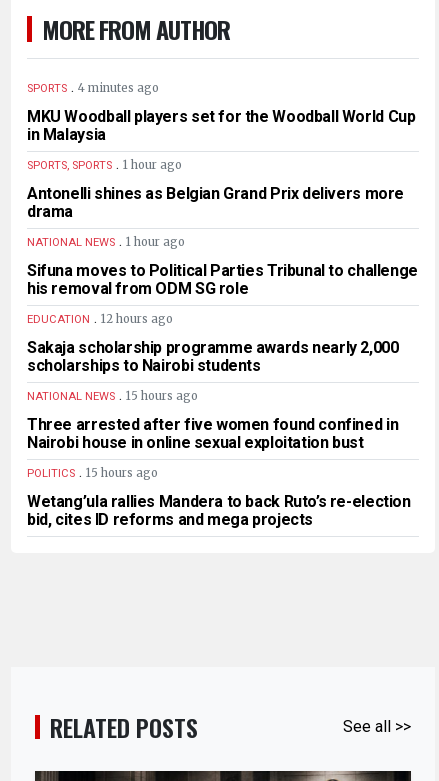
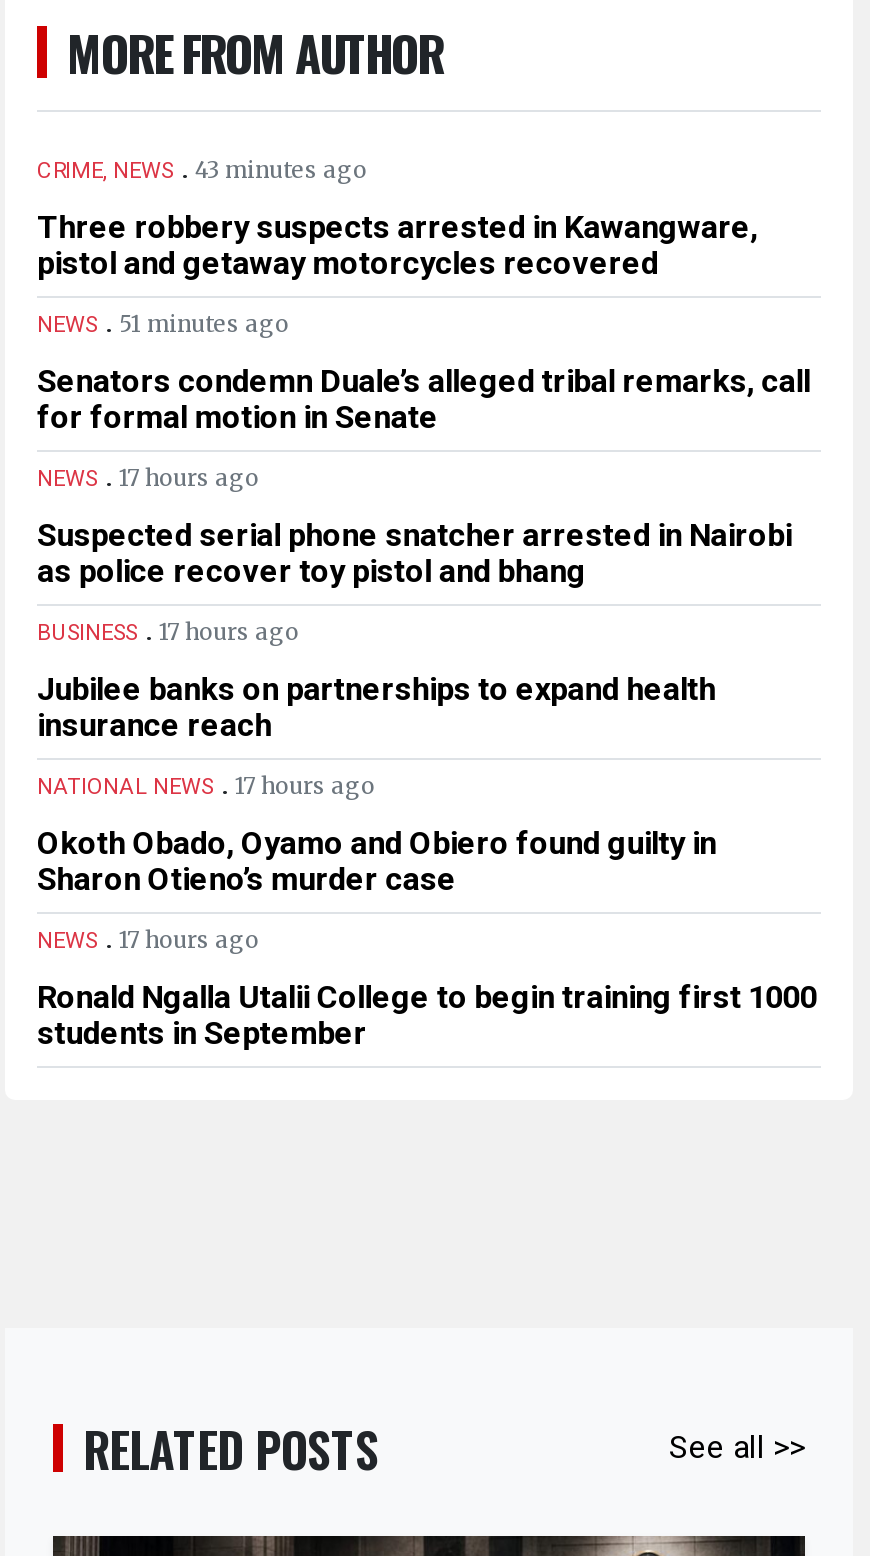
- SPORTS. 4 minutes ago
+ CRIME, NEWS. 43 minutes ago

- MKU Woodball players set for the Woodball World Cup
- in Malaysia
+ Three robbery suspects arrested in Kawangware,
+ pistol and getaway motorcycles recovered

- SPORTS, SPORTS. 1 hour ago
+ NEWS. 51 minutes ago

- Antonelli shines as Belgian Grand Prix delivers more
- drama
+ Senators condemn Duale’s alleged tribal remarks, call
+ for formal motion in Senate

- NATIONAL NEWS. 1 hour ago
+ NEWS. 17 hours ago

- Sifuna moves to Political Parties Tribunal to challenge
- his removal from ODM SG role
+ Suspected serial phone snatcher arrested in Nairobi
+ as police recover toy pistol and bhang

- EDUCATION. 12 hours ago
+ BUSINESS. 17 hours ago

- Sakaja scholarship programme awards nearly 2,000
- scholarships to Nairobi students
+ Jubilee banks on partnerships to expand health
+ insurance reach

- NATIONAL NEWS. 15 hours ago
+ NATIONAL NEWS. 17 hours ago

- Three arrested after five women found confined in
- Nairobi house in online sexual exploitation bust
+ Okoth Obado, Oyamo and Obiero found guilty in
+ Sharon Otieno’s murder case

- POLITICS. 15 hours ago
+ NEWS. 17 hours ago

- Wetang’ula rallies Mandera to back Ruto’s re-election
- bid, cites ID reforms and mega projects
+ Ronald Ngalla Utalii College to begin training first 1000
+ students in September
